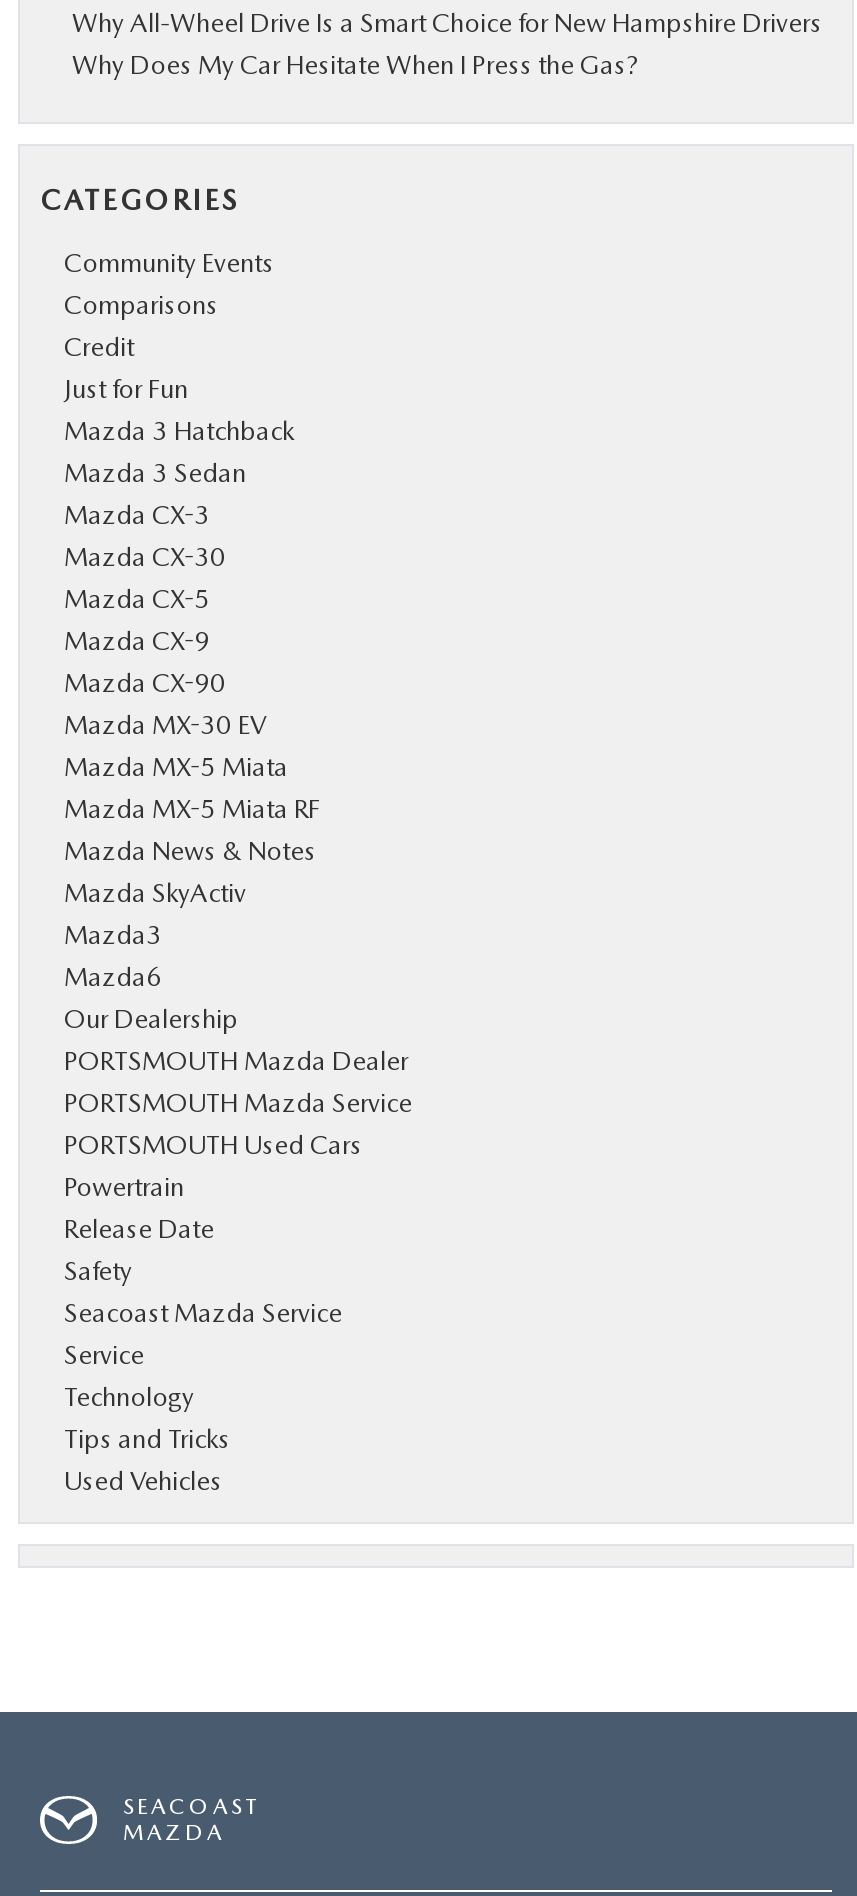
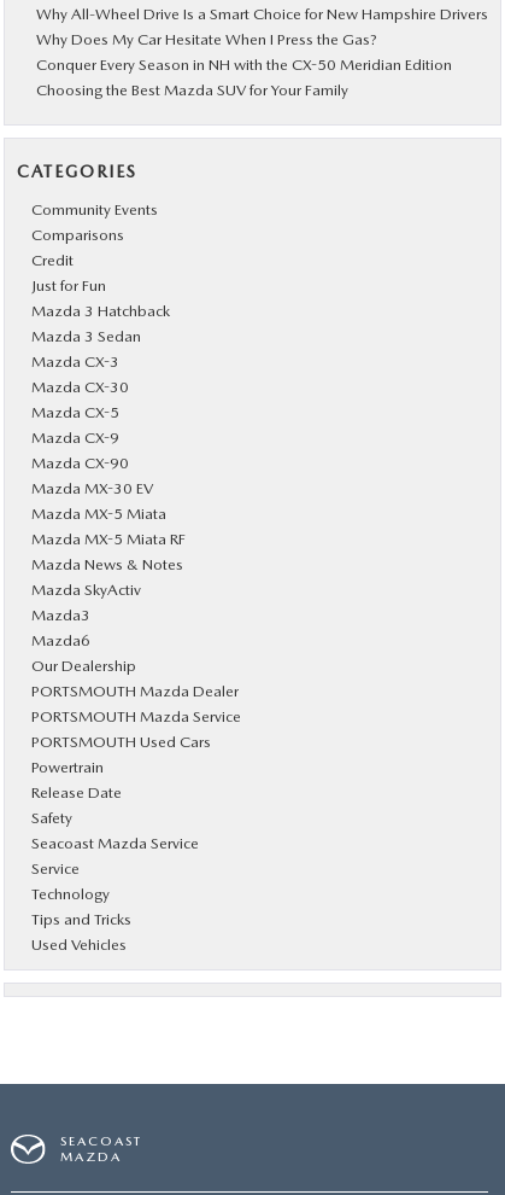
+ Conquer Every Season in NH with the CX-50 Meridian Edition
+ Choosing the Best Mazda SUV for Your Family
